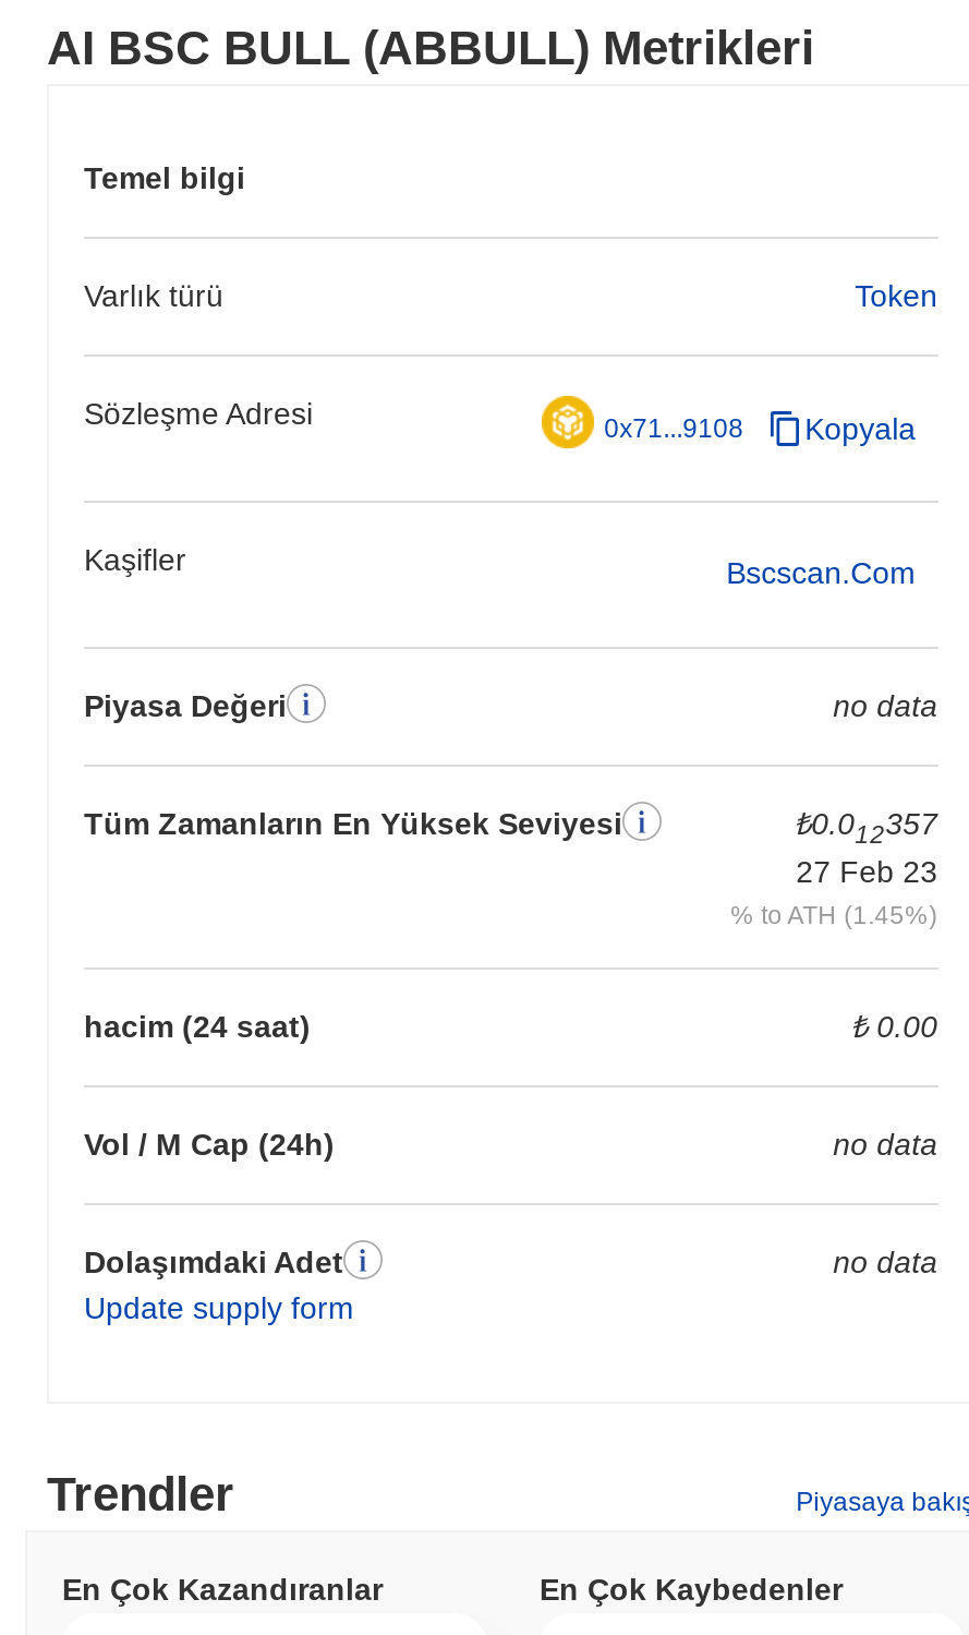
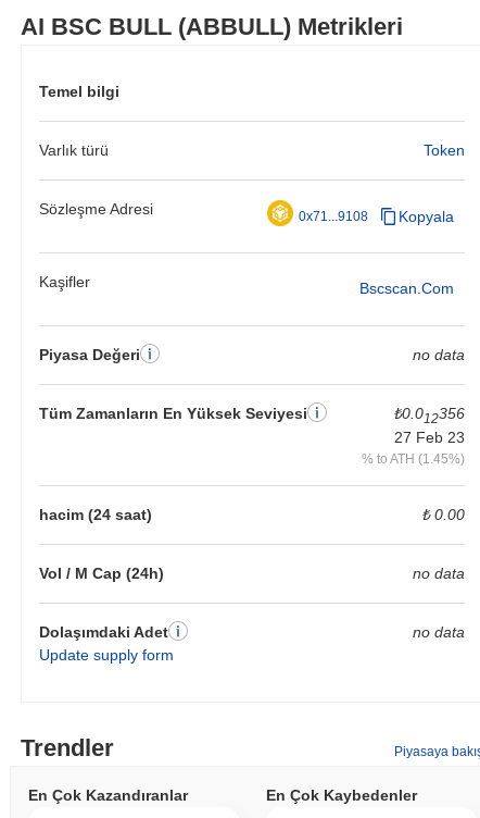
- ₺0.012357
+ ₺0.012356
